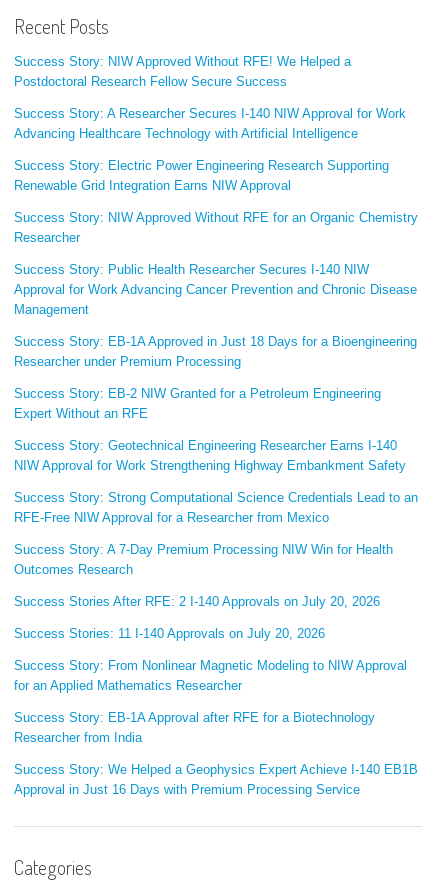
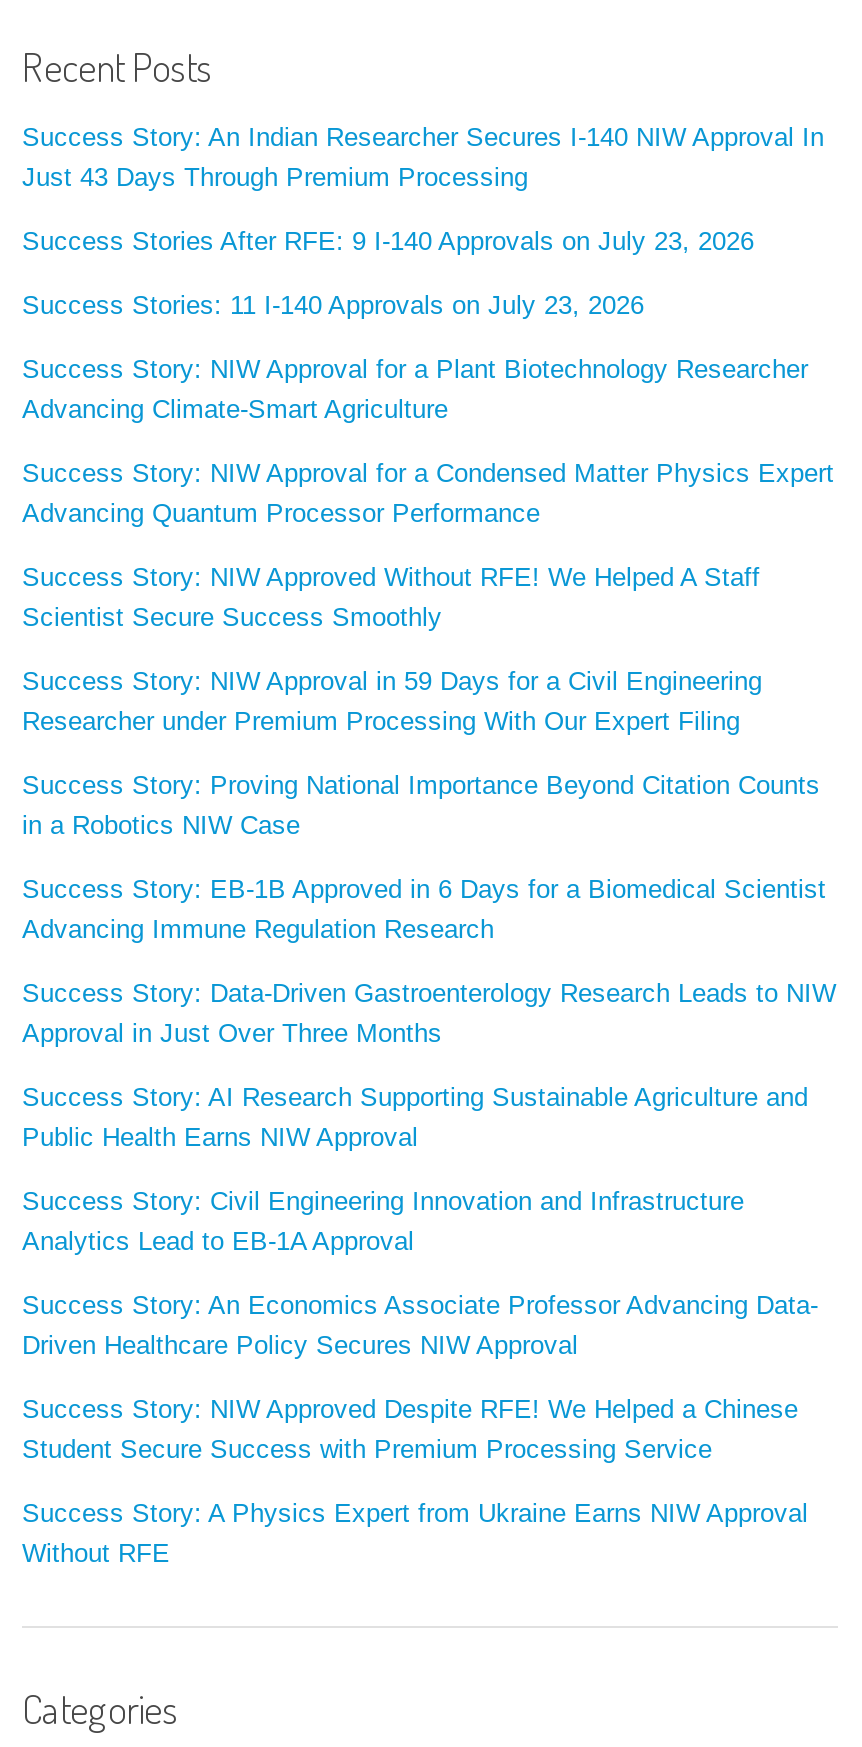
- Success Story: NIW Approved Without RFE! We Helped a
- Postdoctoral Research Fellow Secure Success
+ Success Story: An Indian Researcher Secures I-140 NIW Approval In
+ Just 43 Days Through Premium Processing

- Success Story: A Researcher Secures I-140 NIW Approval for Work
- Advancing Healthcare Technology with Artificial Intelligence
+ Success Stories After RFE: 9 I-140 Approvals on July 23, 2026

- Success Story: Electric Power Engineering Research Supporting
- Renewable Grid Integration Earns NIW Approval
+ Success Stories: 11 I-140 Approvals on July 23, 2026

- Success Story: NIW Approved Without RFE for an Organic Chemistry
- Researcher
+ Success Story: NIW Approval for a Plant Biotechnology Researcher
+ Advancing Climate-Smart Agriculture

- Success Story: Public Health Researcher Secures I-140 NIW
- Approval for Work Advancing Cancer Prevention and Chronic Disease
- Management
+ Success Story: NIW Approval for a Condensed Matter Physics Expert
+ Advancing Quantum Processor Performance

- Success Story: EB-1A Approved in Just 18 Days for a Bioengineering
- Researcher under Premium Processing
+ Success Story: NIW Approved Without RFE! We Helped A Staff
+ Scientist Secure Success Smoothly

- Success Story: EB-2 NIW Granted for a Petroleum Engineering
- Expert Without an RFE
+ Success Story: NIW Approval in 59 Days for a Civil Engineering
+ Researcher under Premium Processing With Our Expert Filing

- Success Story: Geotechnical Engineering Researcher Earns I-140
- NIW Approval for Work Strengthening Highway Embankment Safety
+ Success Story: Proving National Importance Beyond Citation Counts
+ in a Robotics NIW Case

- Success Story: Strong Computational Science Credentials Lead to an
- RFE-Free NIW Approval for a Researcher from Mexico
+ Success Story: EB-1B Approved in 6 Days for a Biomedical Scientist
+ Advancing Immune Regulation Research

- Success Story: A 7-Day Premium Processing NIW Win for Health
- Outcomes Research
+ Success Story: Data-Driven Gastroenterology Research Leads to NIW
+ Approval in Just Over Three Months

- Success Stories After RFE: 2 I-140 Approvals on July 20, 2026
+ Success Story: AI Research Supporting Sustainable Agriculture and
+ Public Health Earns NIW Approval

- Success Stories: 11 I-140 Approvals on July 20, 2026
+ Success Story: Civil Engineering Innovation and Infrastructure
+ Analytics Lead to EB-1A Approval

- Success Story: From Nonlinear Magnetic Modeling to NIW Approval
- for an Applied Mathematics Researcher
+ Success Story: An Economics Associate Professor Advancing Data-
+ Driven Healthcare Policy Secures NIW Approval

- Success Story: EB-1A Approval after RFE for a Biotechnology
- Researcher from India
+ Success Story: NIW Approved Despite RFE! We Helped a Chinese
+ Student Secure Success with Premium Processing Service

- Success Story: We Helped a Geophysics Expert Achieve I-140 EB1B
- Approval in Just 16 Days with Premium Processing Service
+ Success Story: A Physics Expert from Ukraine Earns NIW Approval
+ Without RFE
